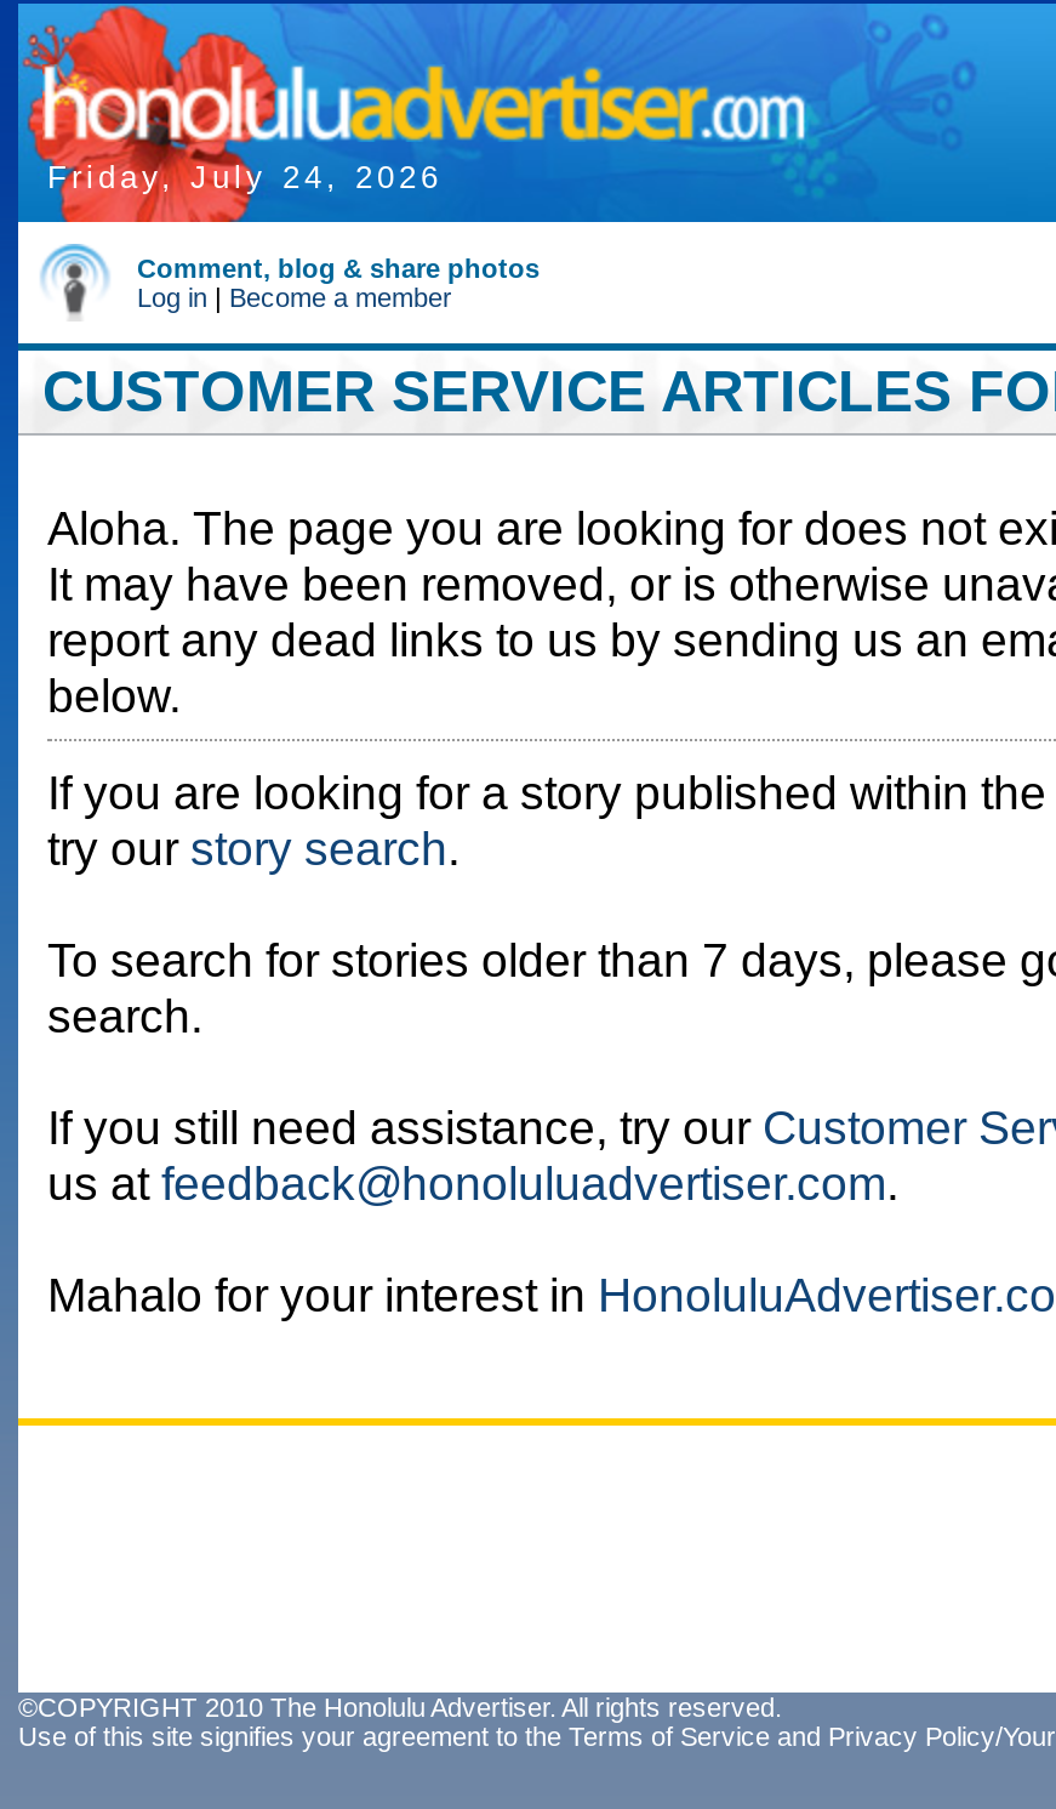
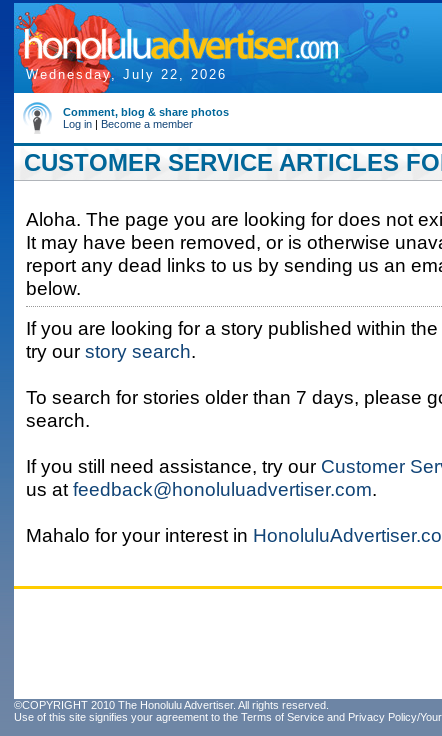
- Friday, July 24, 2026
+ Wednesday, July 22, 2026
